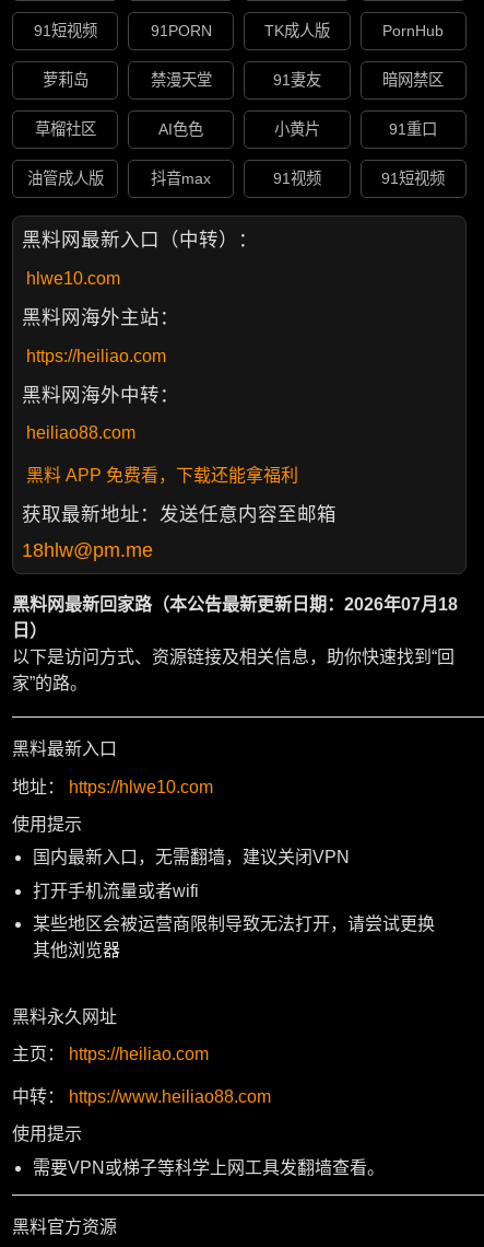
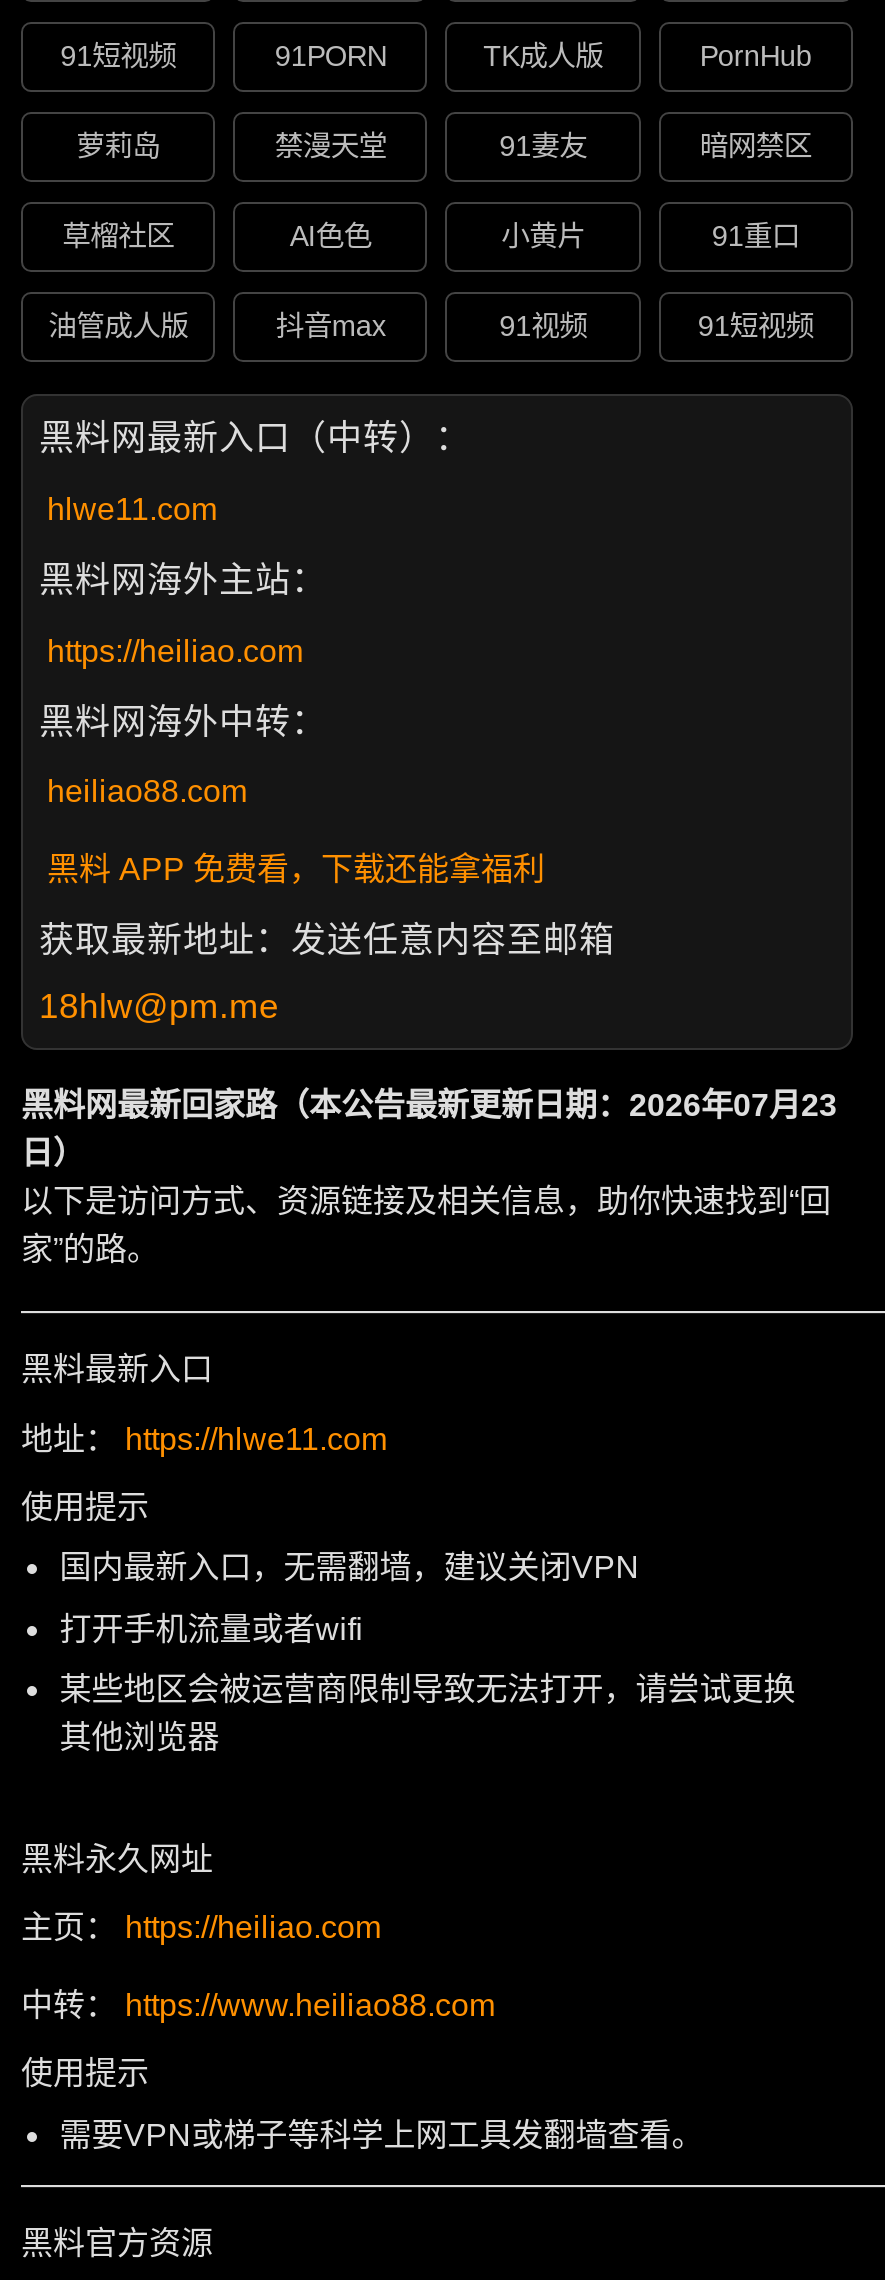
- hlwe10.com
+ hlwe11.com

- 黑料网最新回家路（本公告最新更新日期：2026年07月18
+ 黑料网最新回家路（本公告最新更新日期：2026年07月23

- 地址： https://hlwe10.com
+ 地址： https://hlwe11.com
